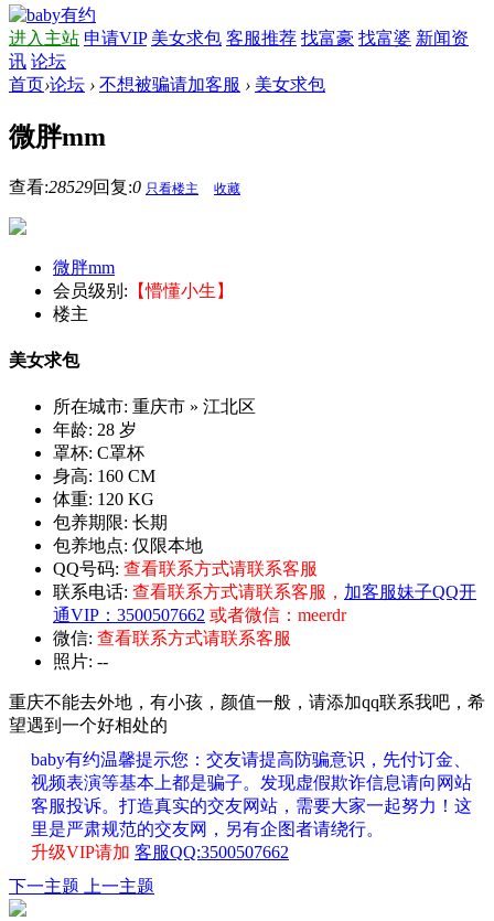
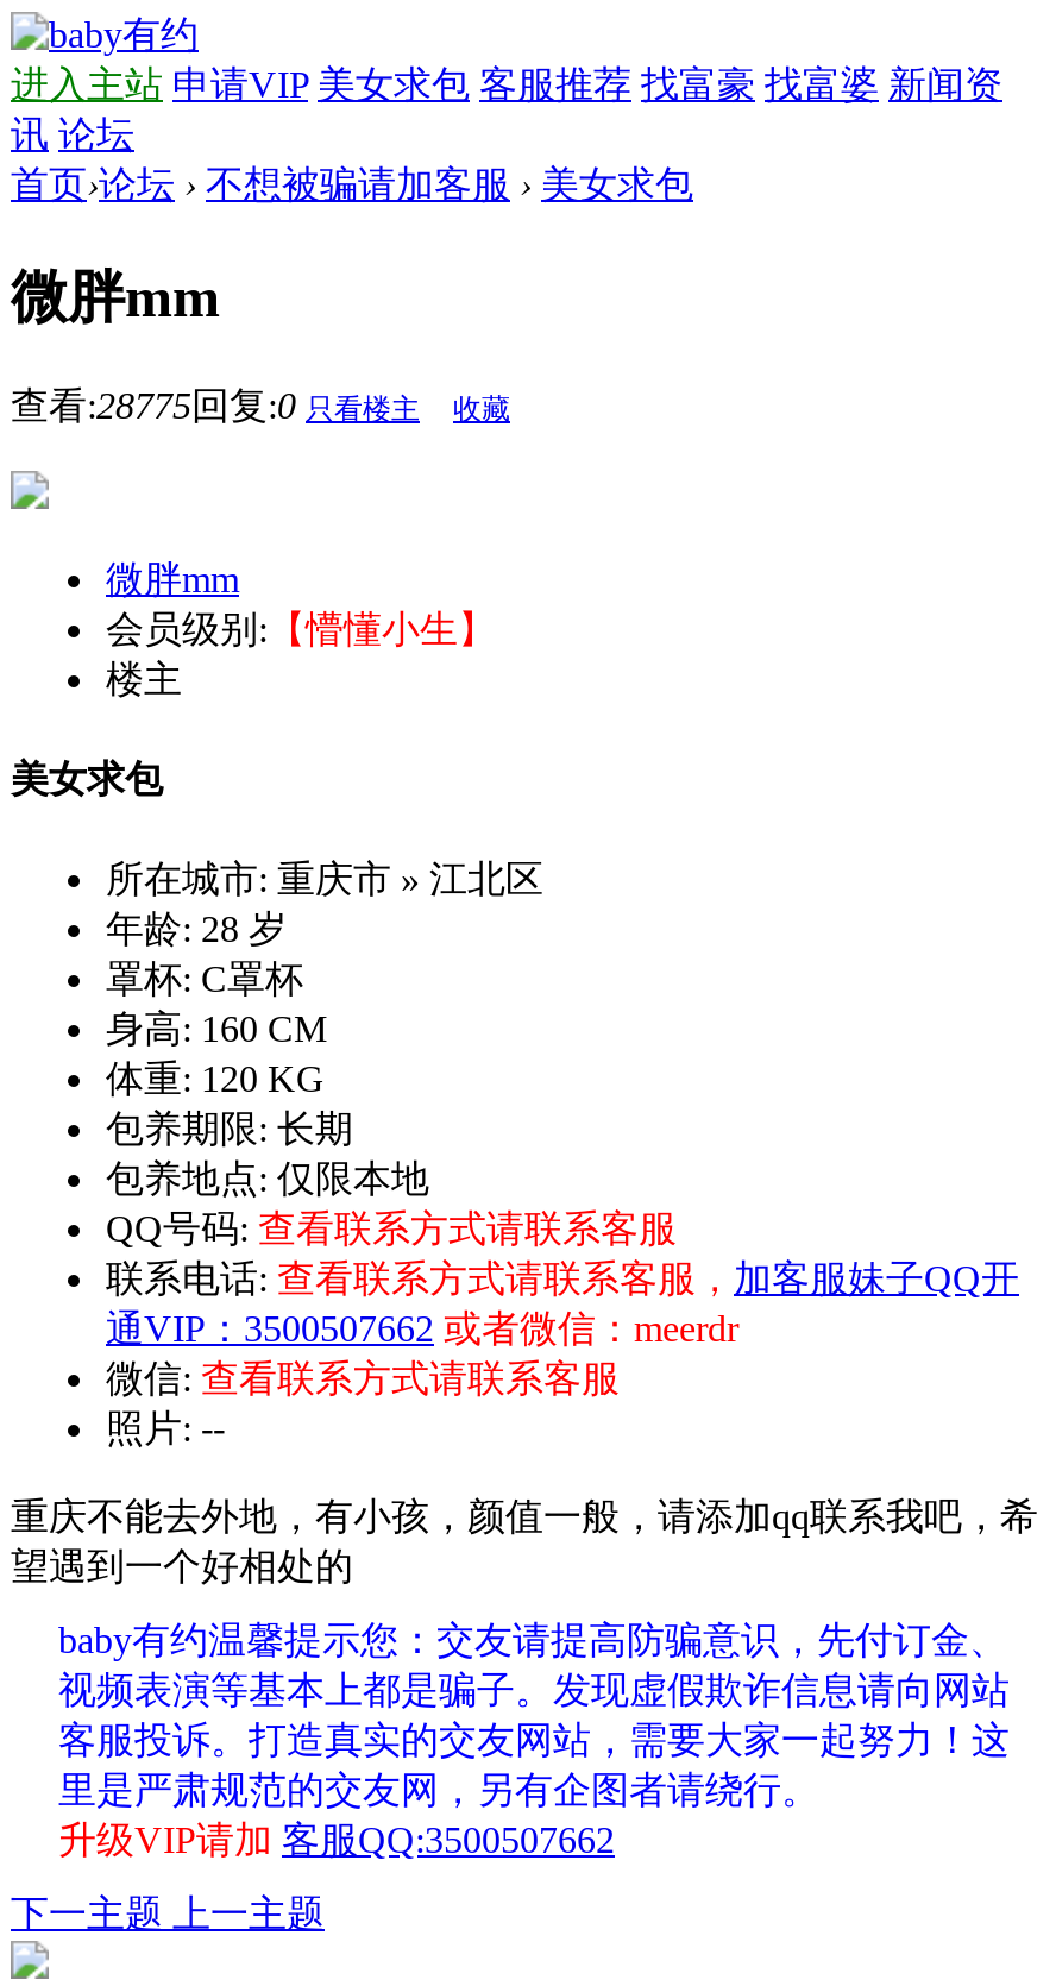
- 查看:28529回复: 0 只看楼主
+ 查看:28775回复: 0 只看楼主
